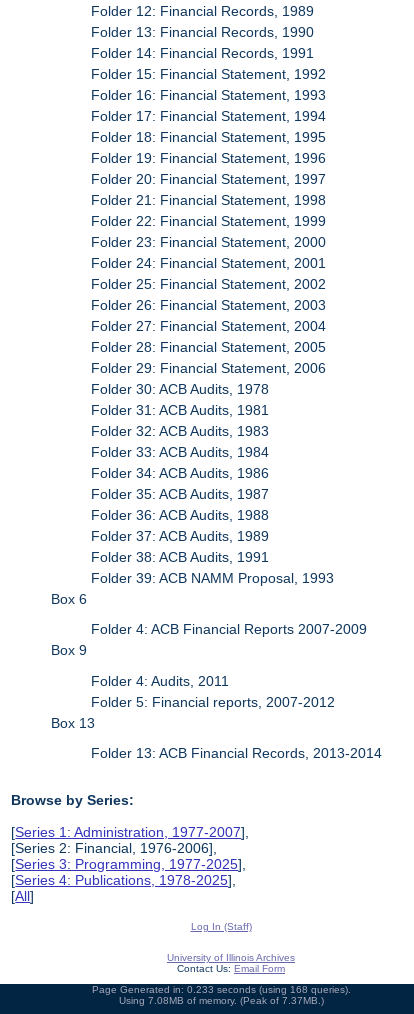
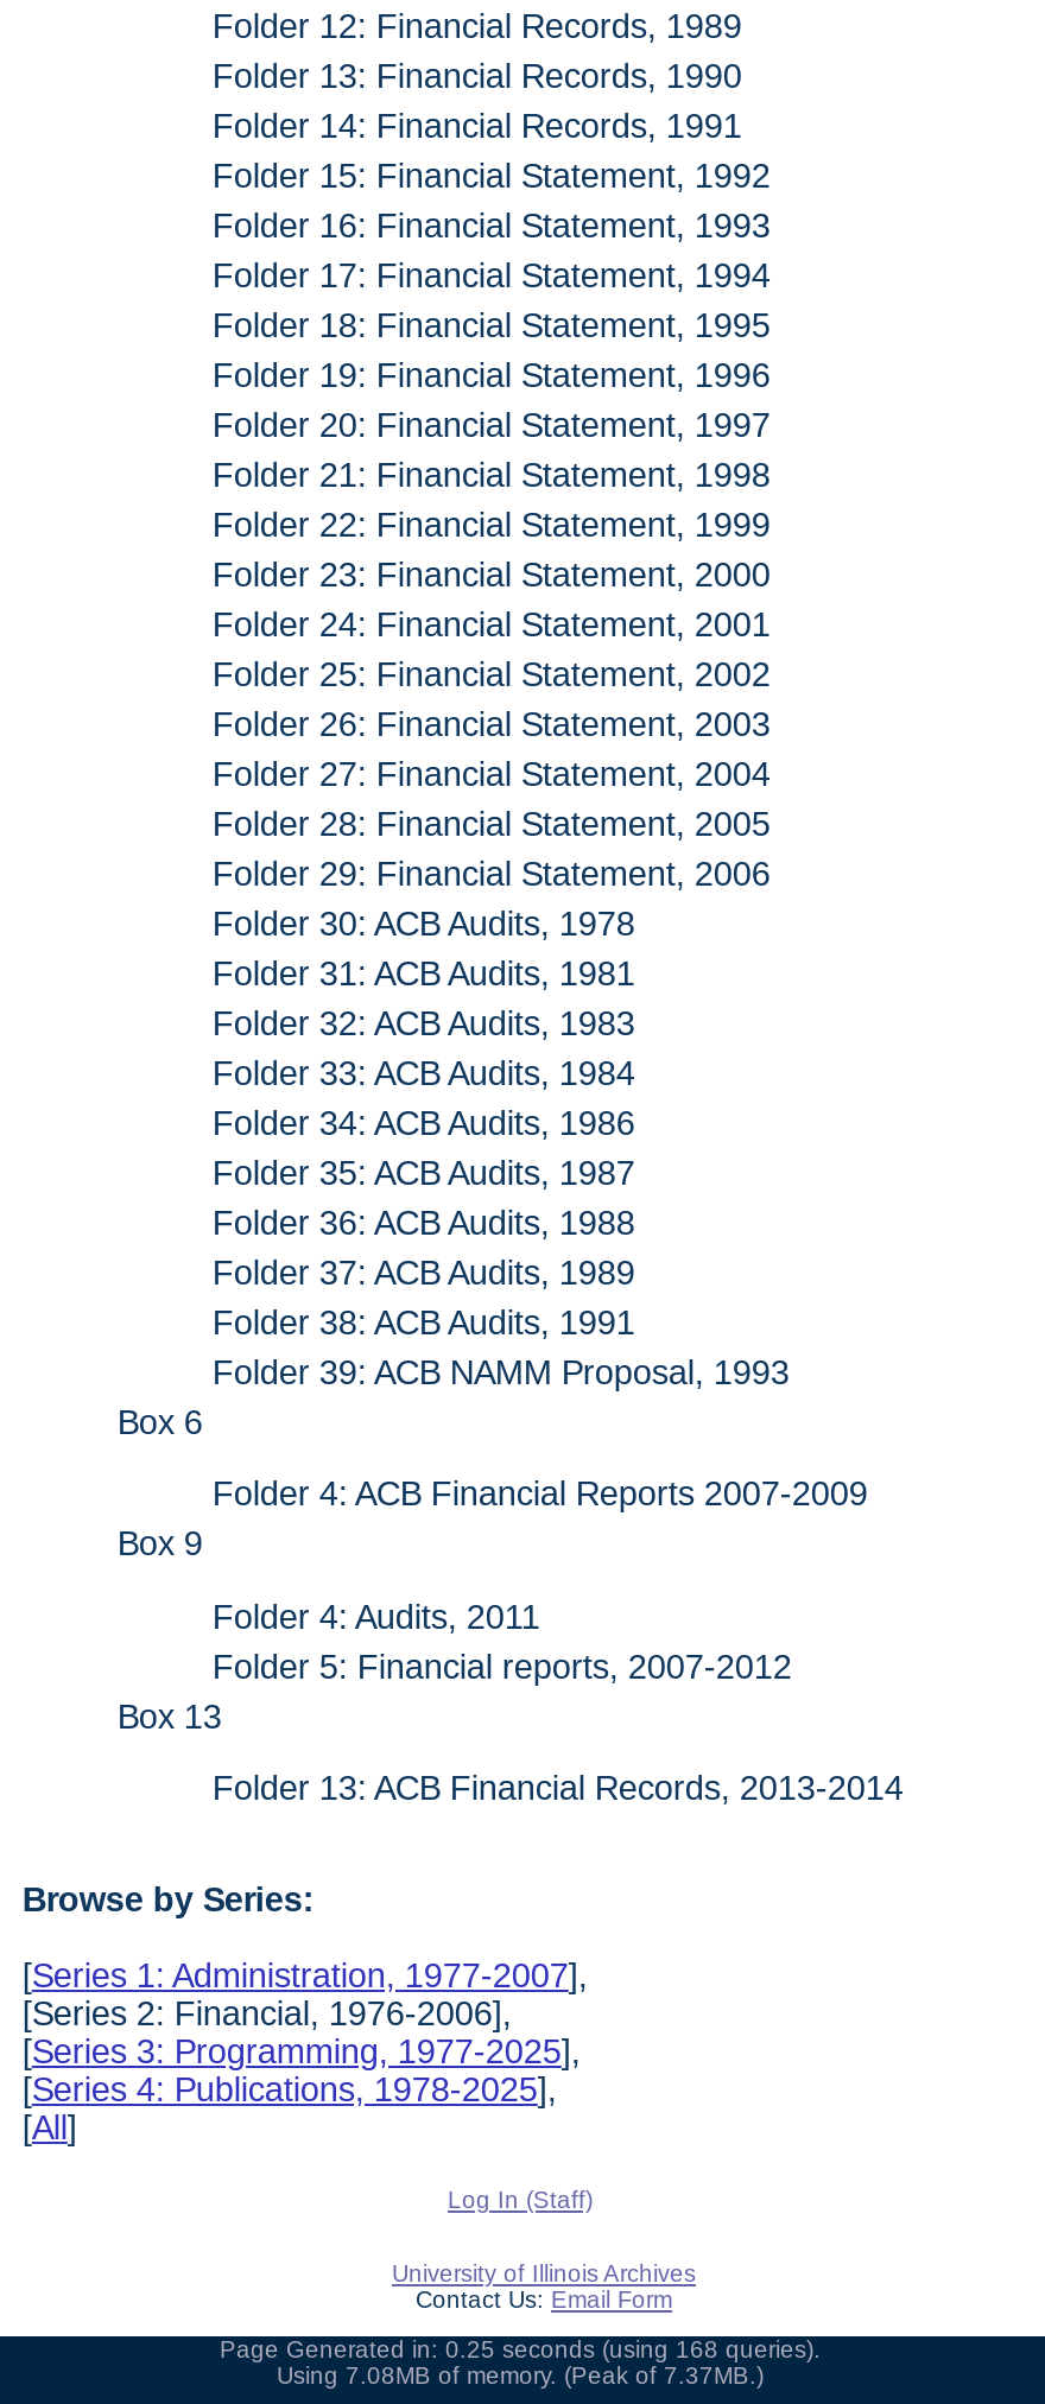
- Page Generated in: 0.233 seconds (using 168 queries).
+ Page Generated in: 0.25 seconds (using 168 queries).
